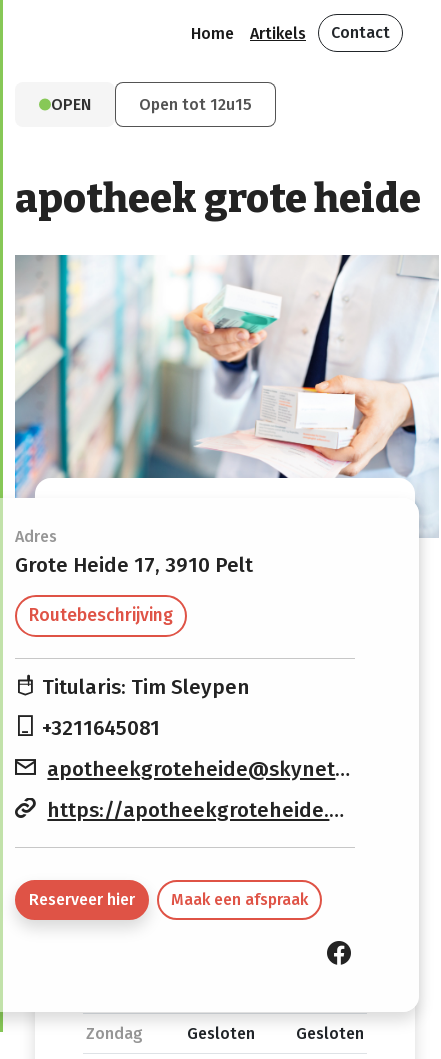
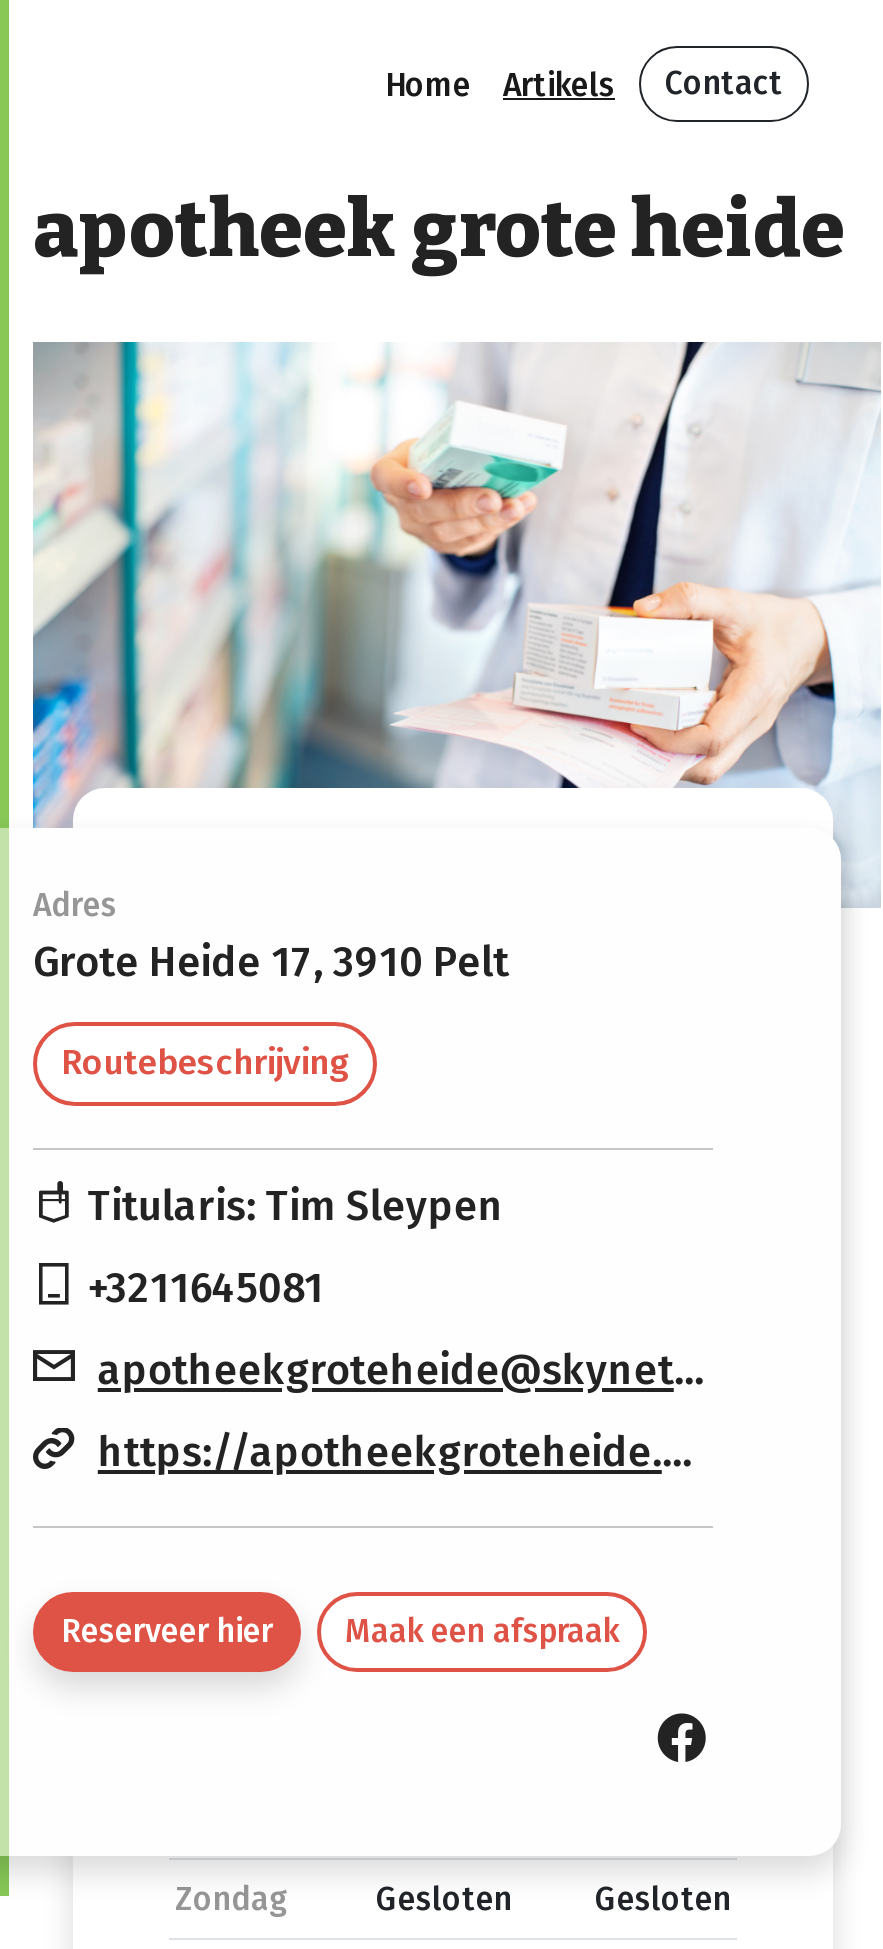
- OPEN
- Open tot 12u15
